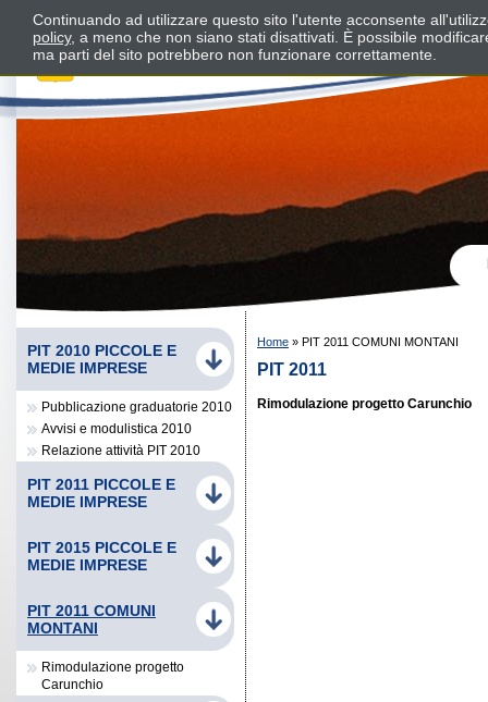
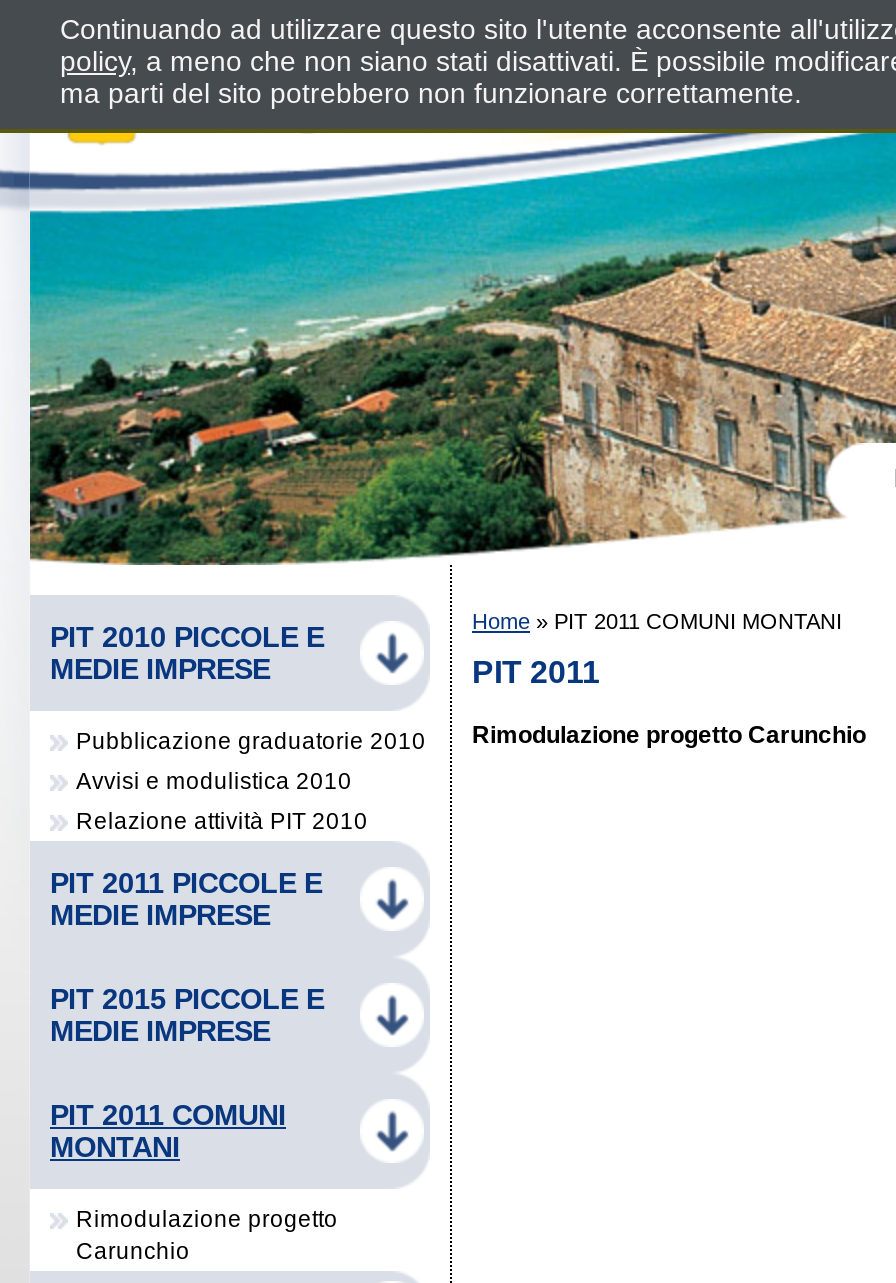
- [image]
+ [image]
